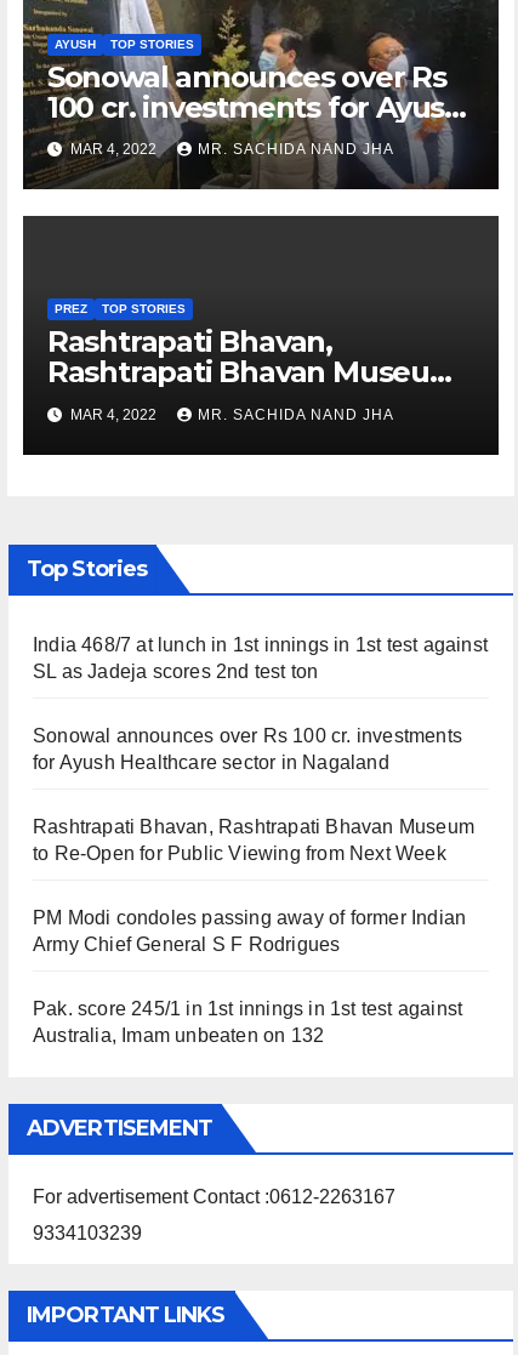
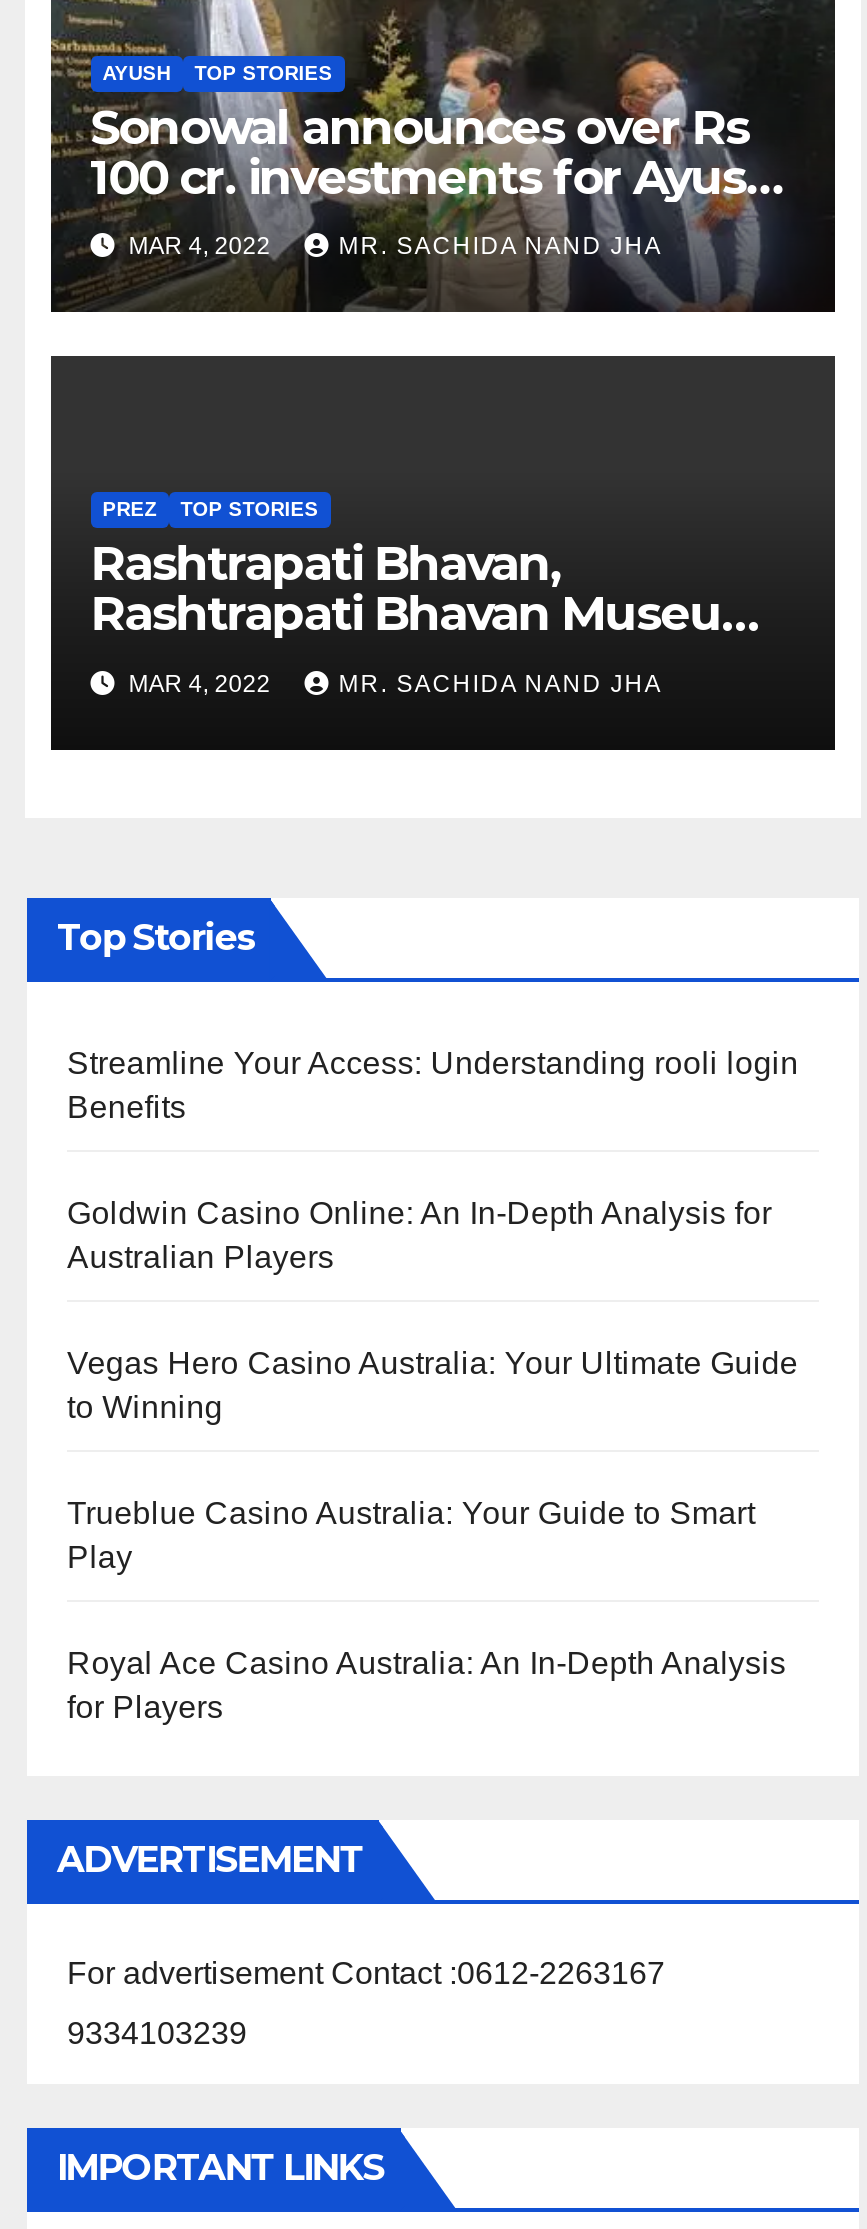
- India 468/7 at lunch in 1st innings in 1st test against
- SL as Jadeja scores 2nd test ton
+ Streamline Your Access: Understanding rooli login
+ Benefits

- Sonowal announces over Rs 100 cr. investments
- for Ayush Healthcare sector in Nagaland
+ Goldwin Casino Online: An In-Depth Analysis for
+ Australian Players

- Rashtrapati Bhavan, Rashtrapati Bhavan Museum
- to Re-Open for Public Viewing from Next Week
+ Vegas Hero Casino Australia: Your Ultimate Guide
+ to Winning

- PM Modi condoles passing away of former Indian
- Army Chief General S F Rodrigues
+ Trueblue Casino Australia: Your Guide to Smart
+ Play

- Pak. score 245/1 in 1st innings in 1st test against
- Australia, Imam unbeaten on 132
+ Royal Ace Casino Australia: An In-Depth Analysis
+ for Players
